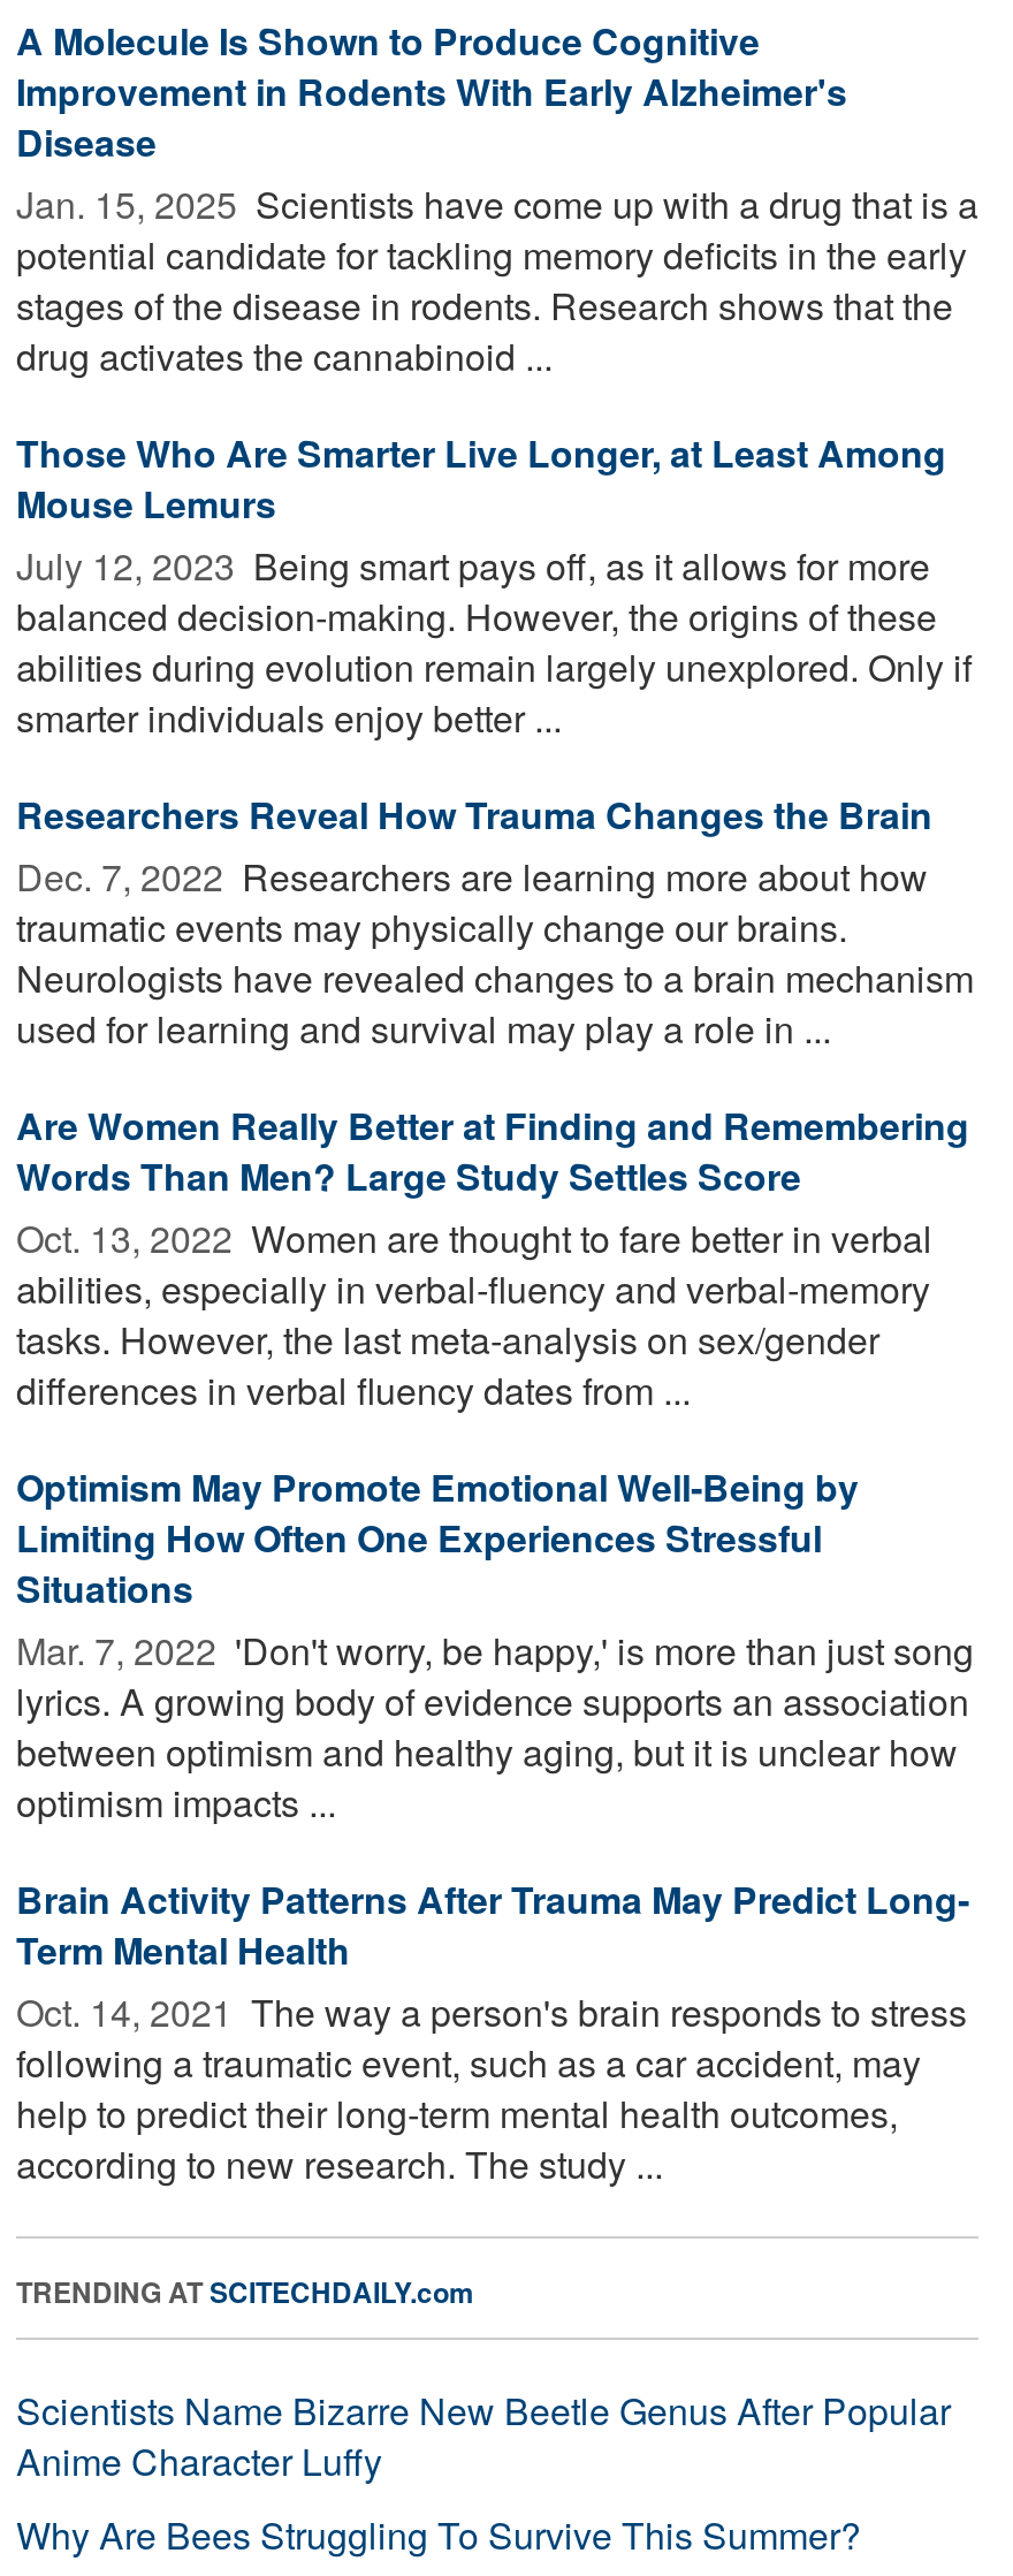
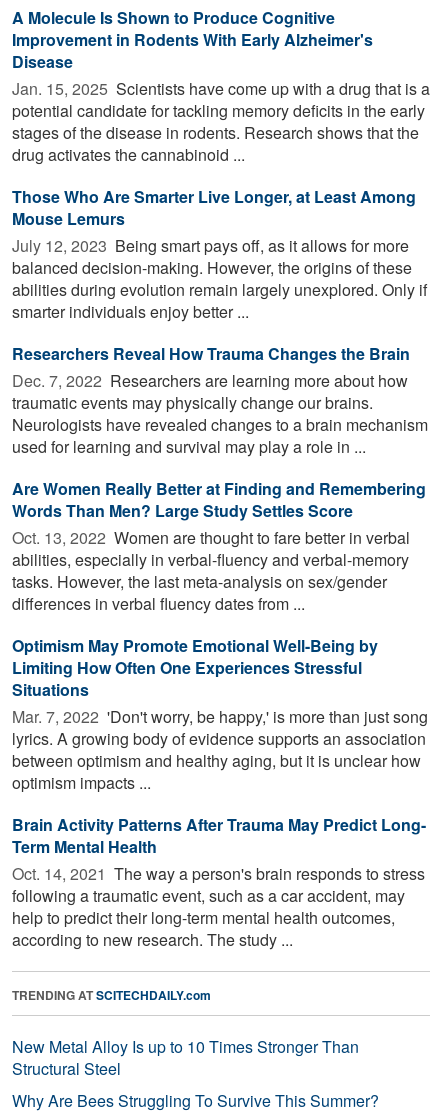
- Scientists Name Bizarre New Beetle Genus After Popular
- Anime Character Luffy
+ New Metal Alloy Is up to 10 Times Stronger Than
+ Structural Steel
